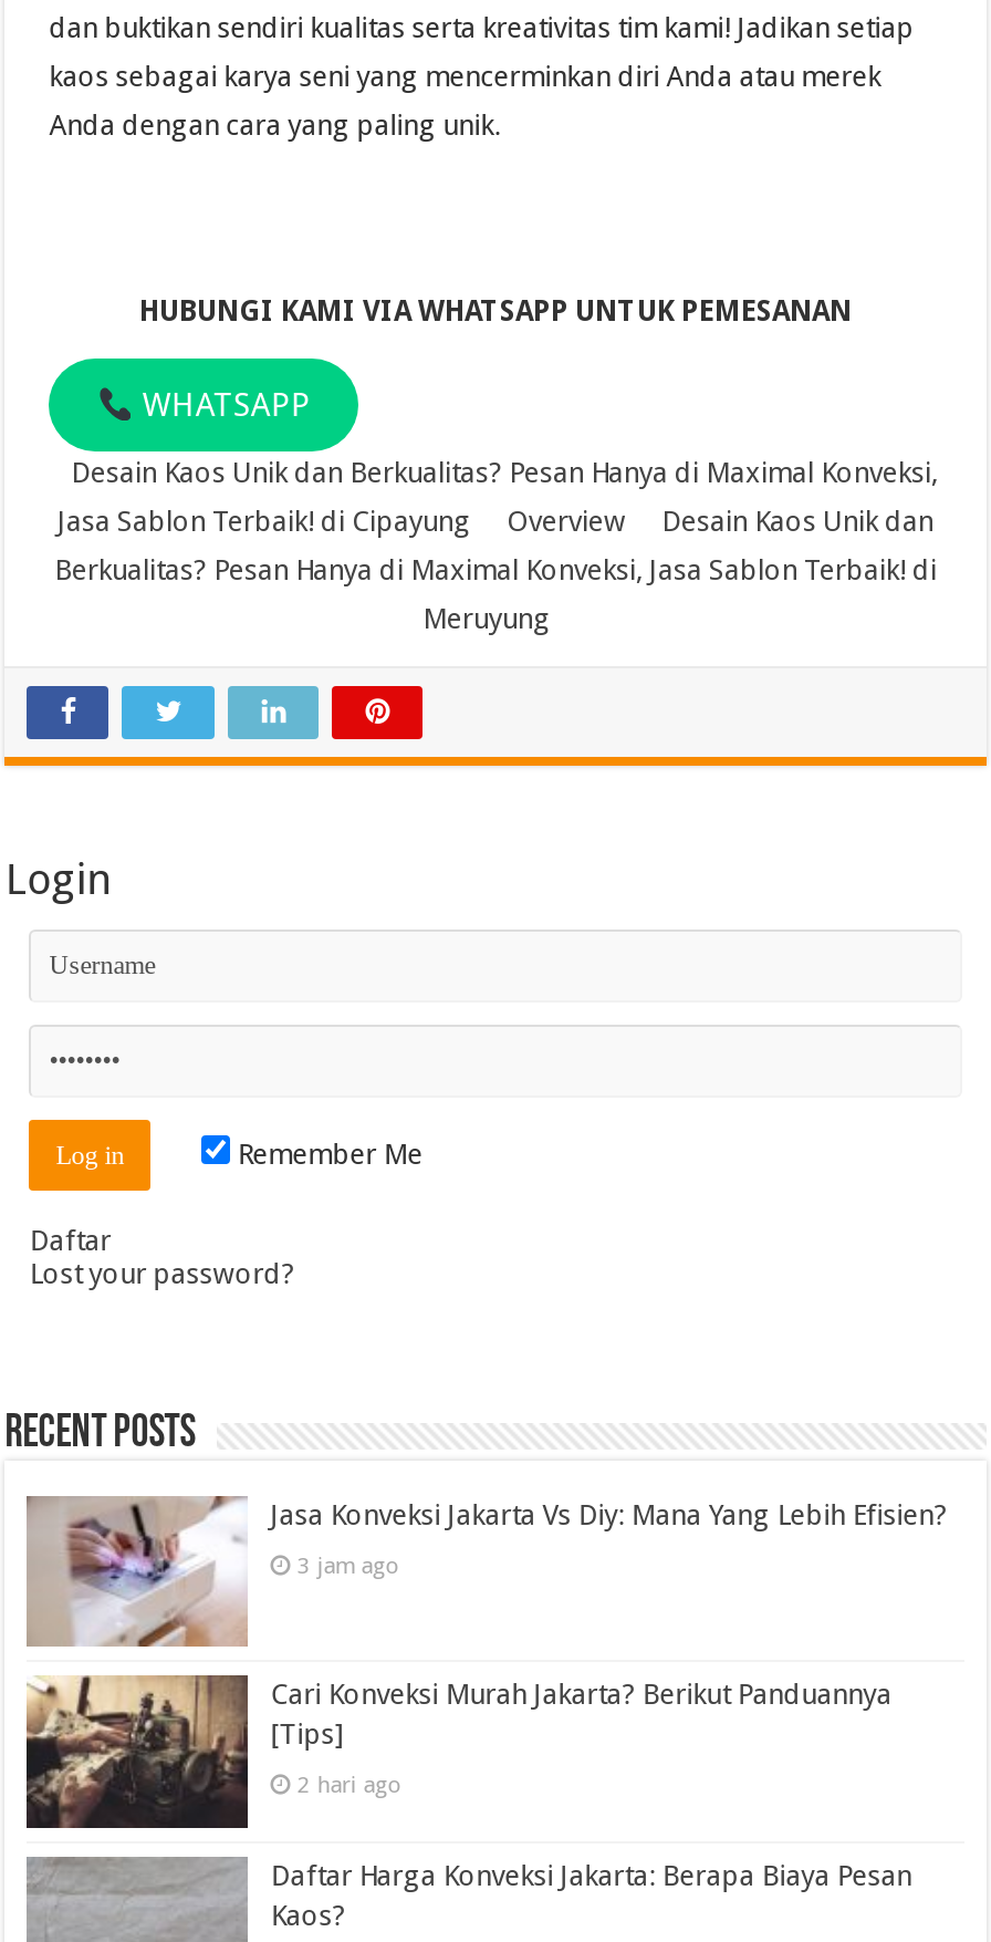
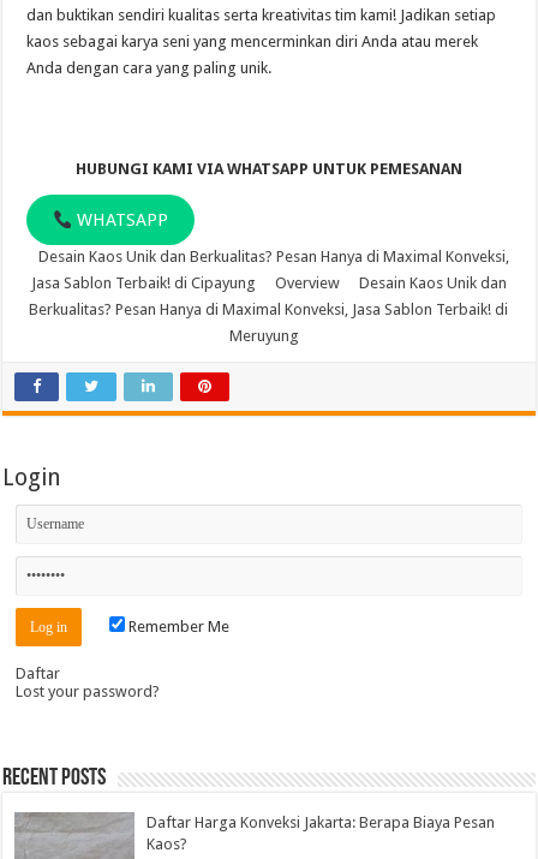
- [image]
- Jasa Konveksi Jakarta Vs Diy: Mana Yang Lebih Efisien?
- 3 jam ago

- [image]
- Cari Konveksi Murah Jakarta? Berikut Panduannya
- [Tips]
- 2 hari ago
